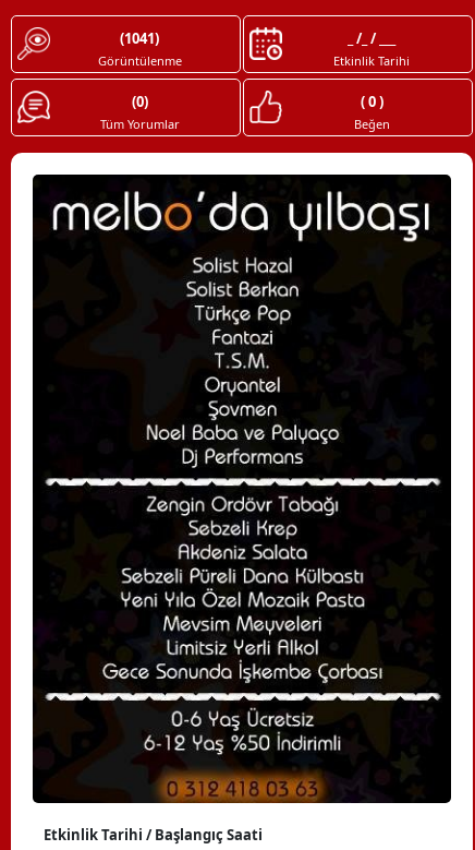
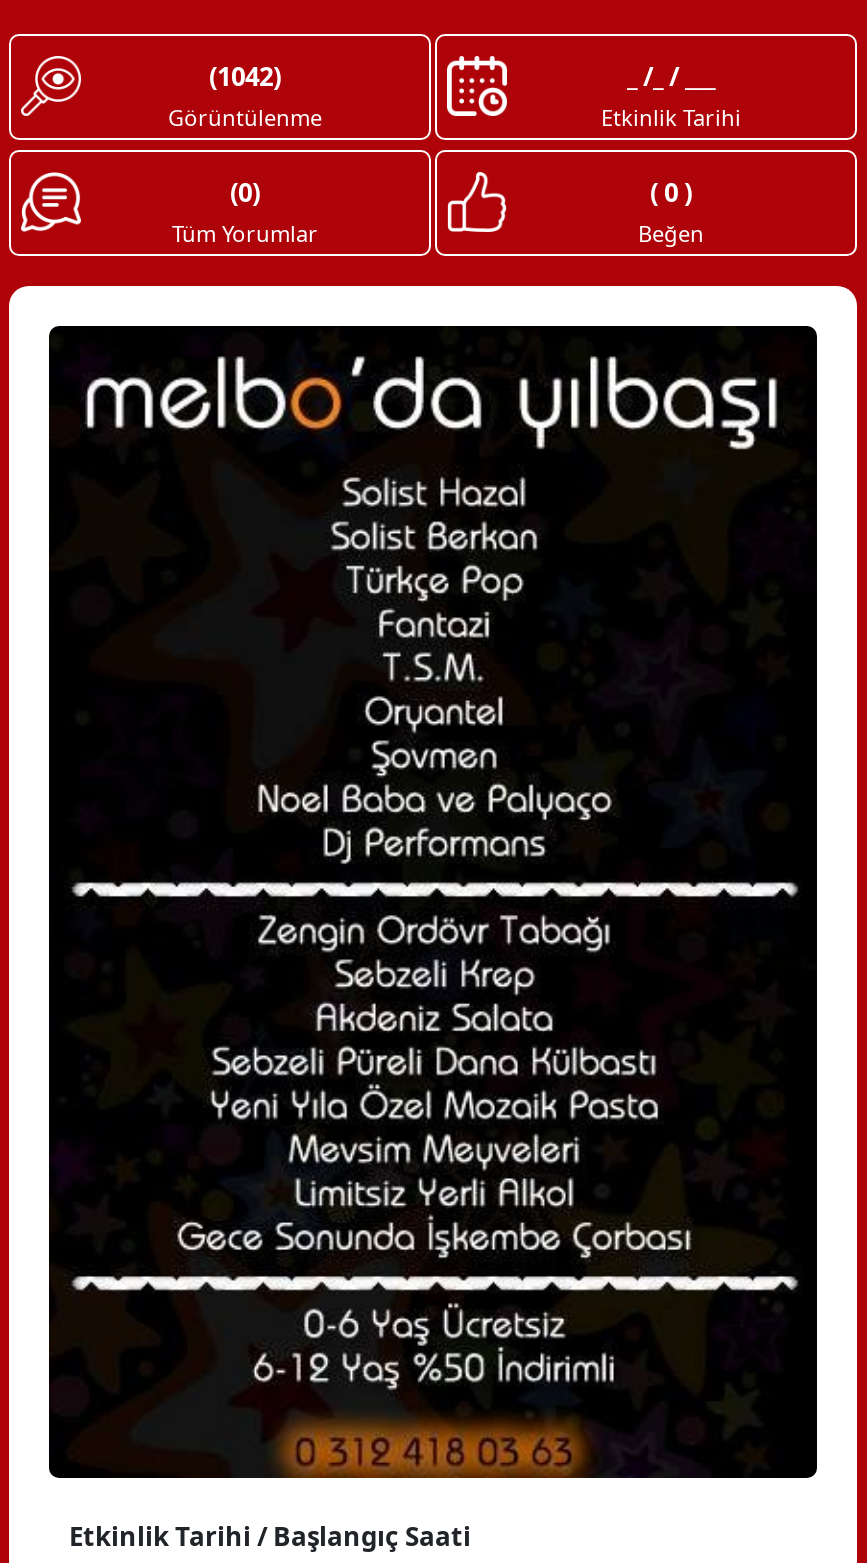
- (1041)
+ (1042)
